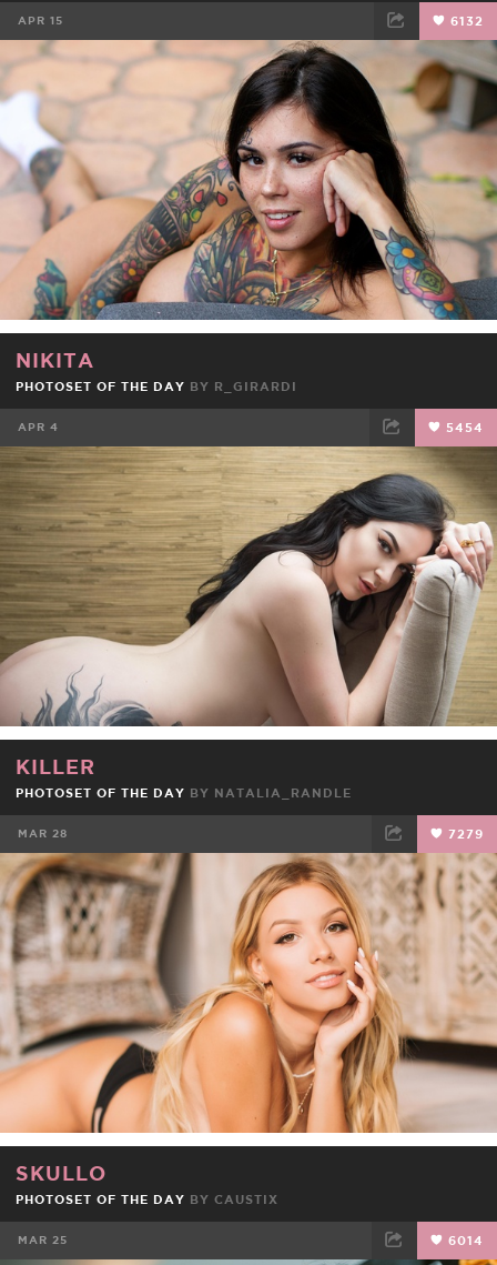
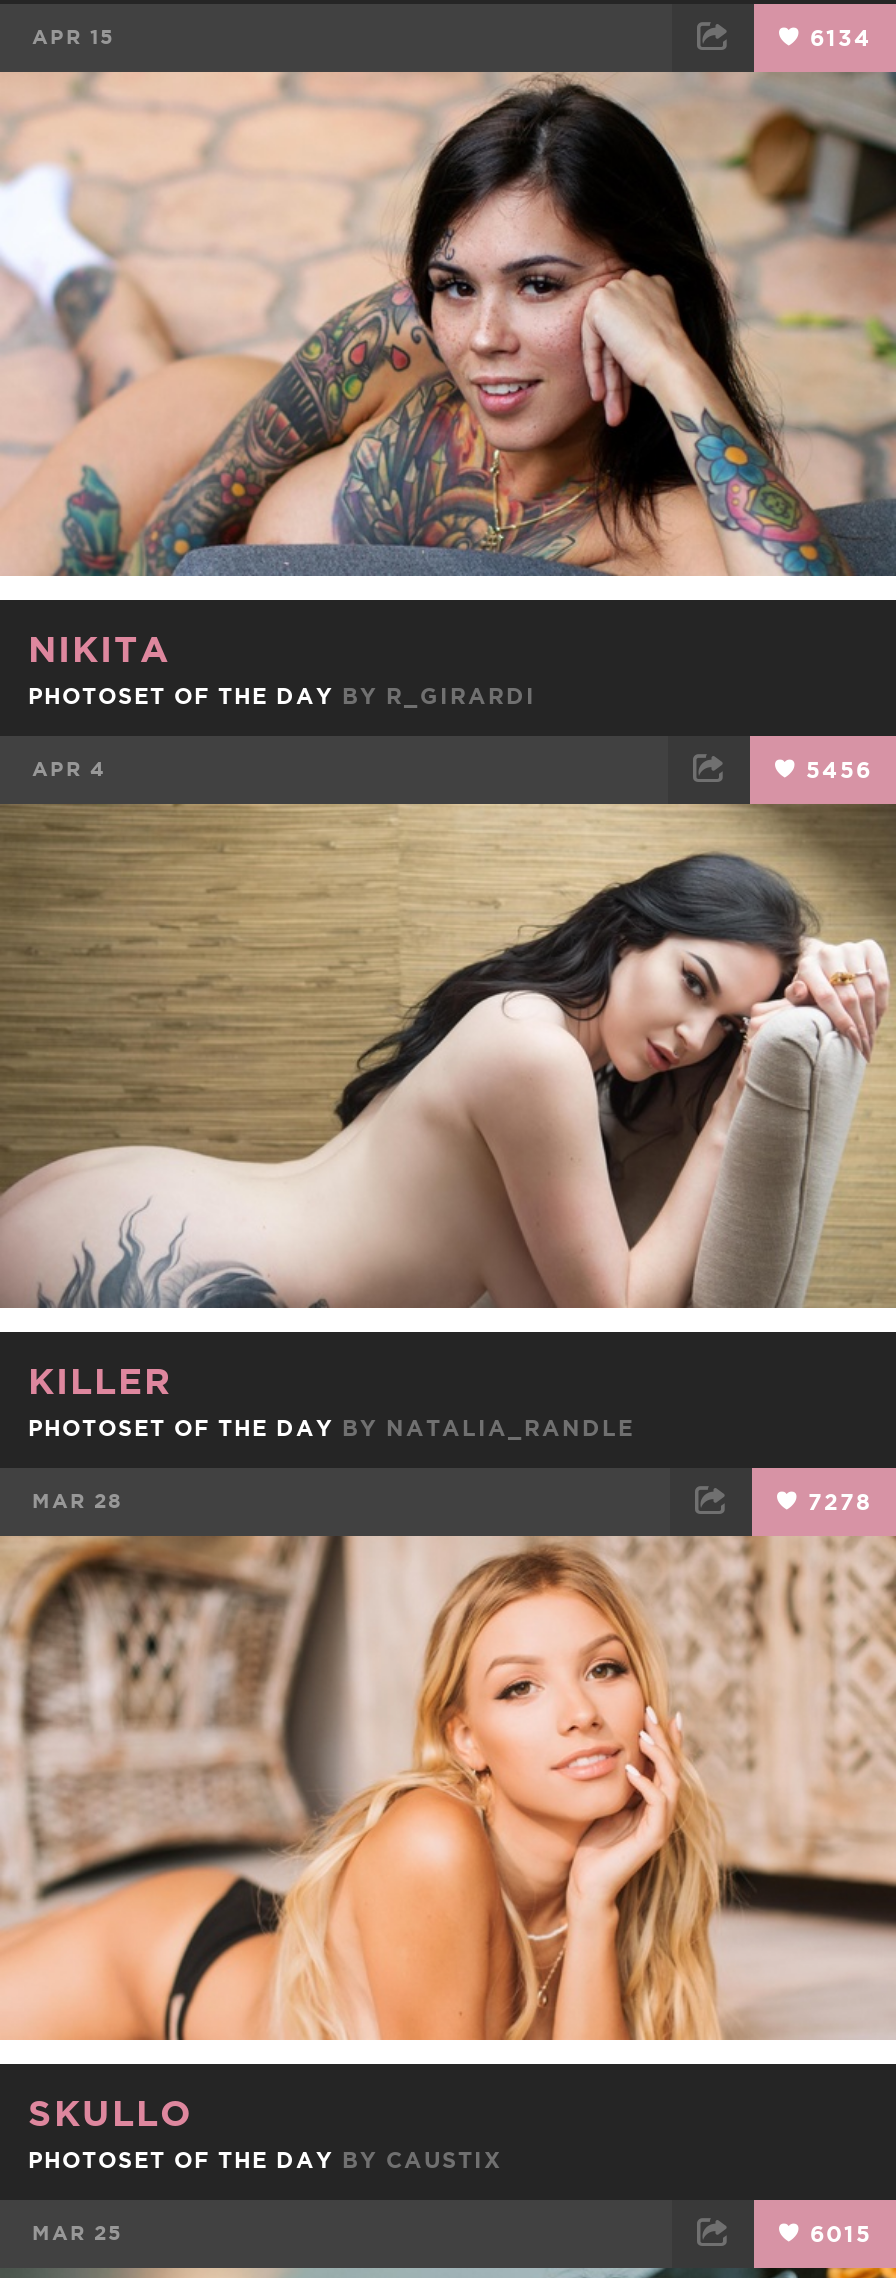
- 6132
+ 6134

- 5454
+ 5456

- 7279
+ 7278

- 6014
+ 6015
